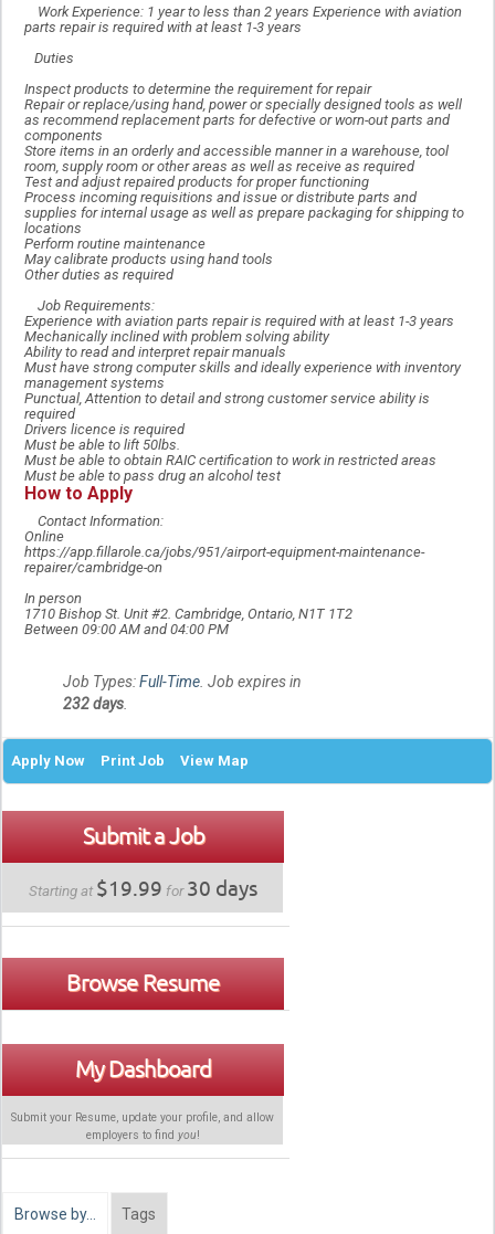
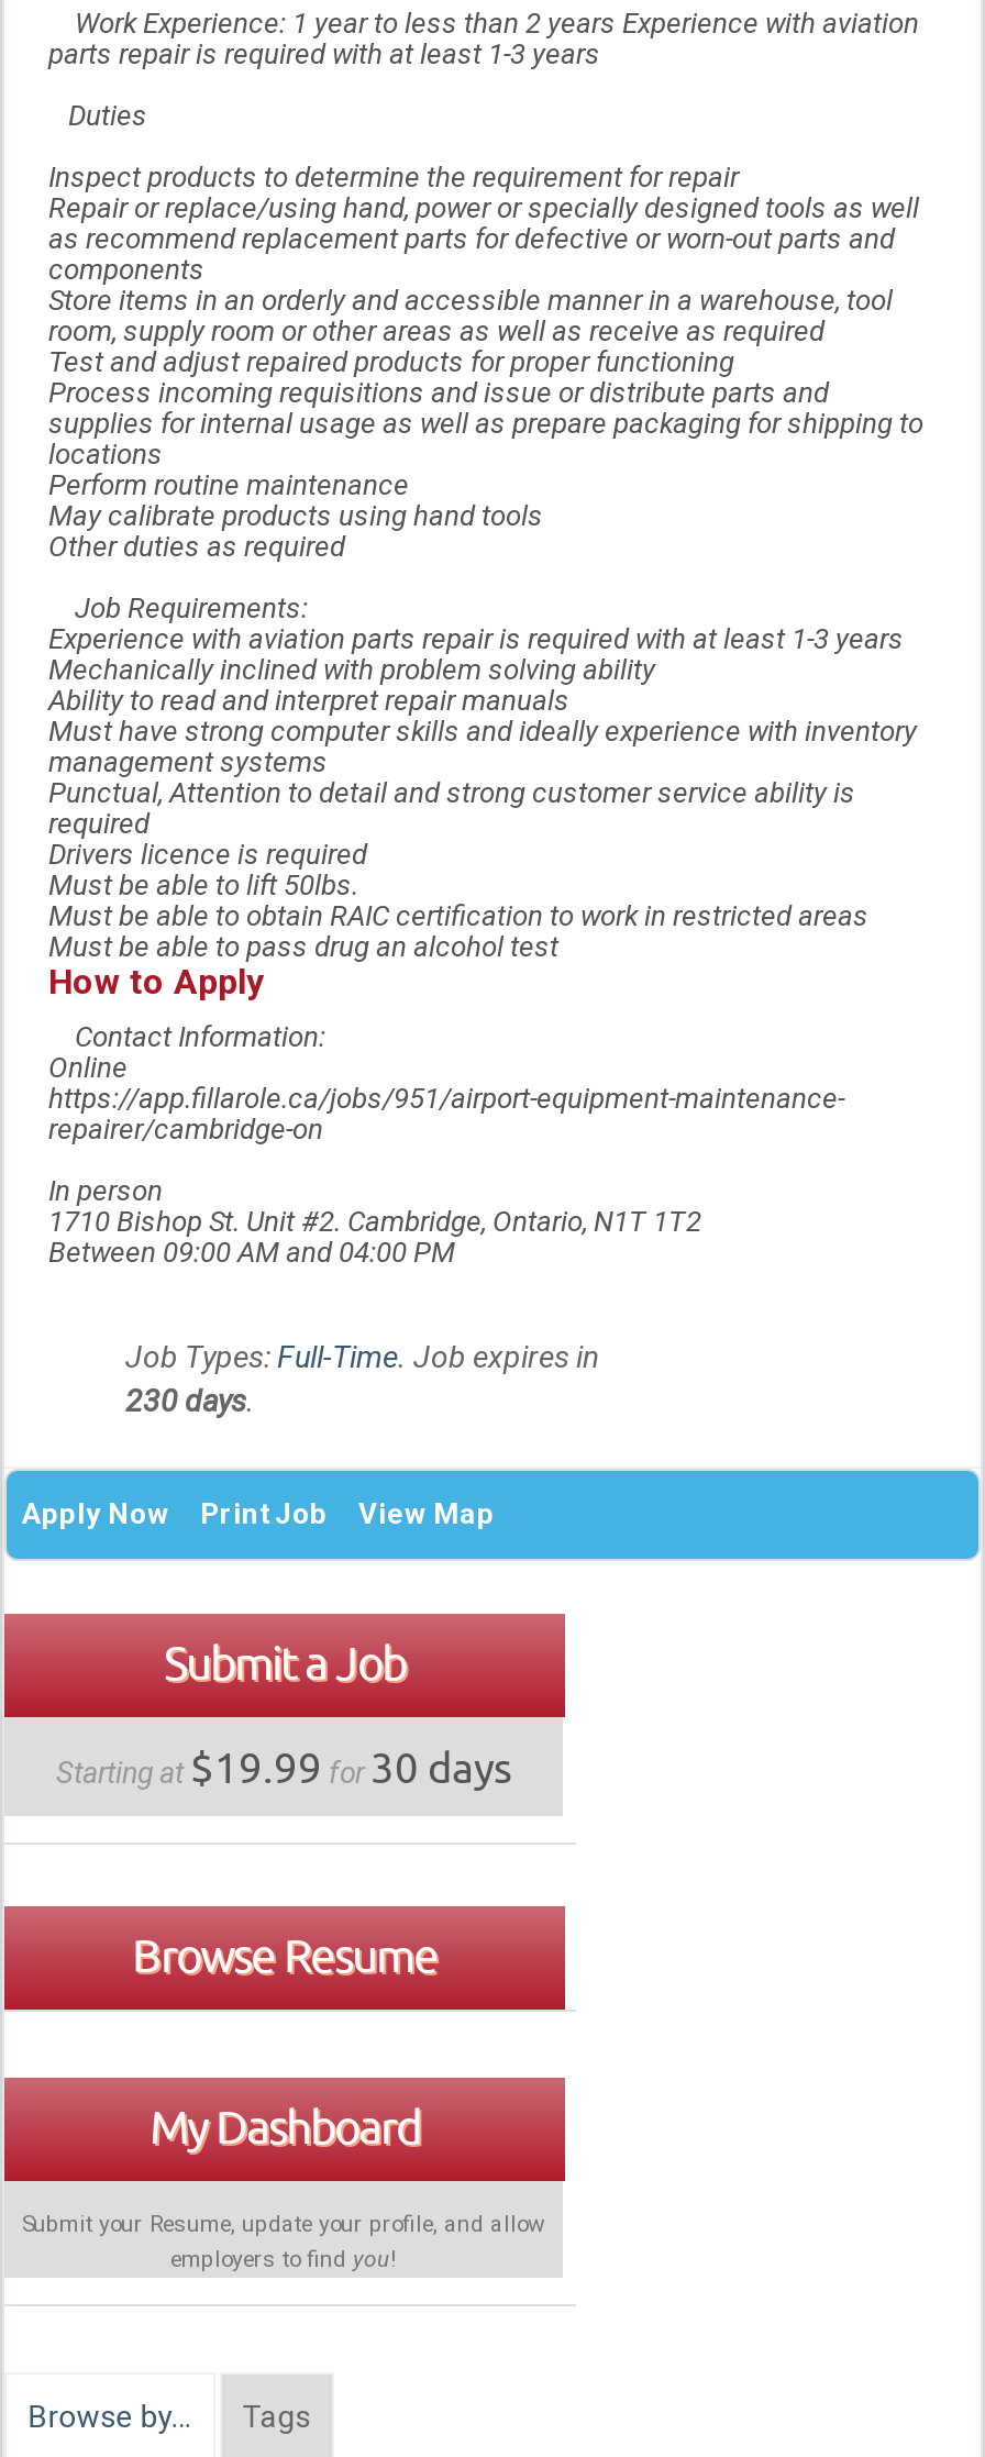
- 232 days.
+ 230 days.
